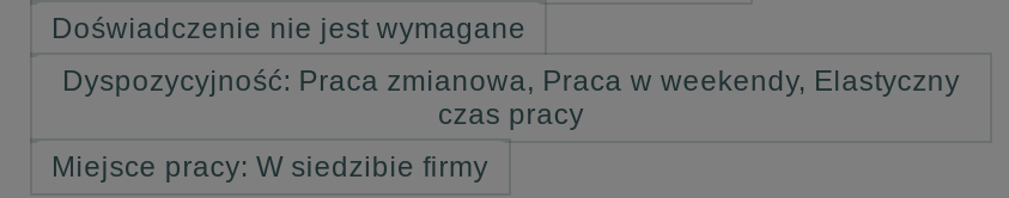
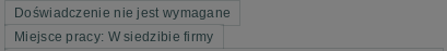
- Dyspozycyjność: Praca zmianowa, Praca w weekendy, Elastyczny
- czas pracy
